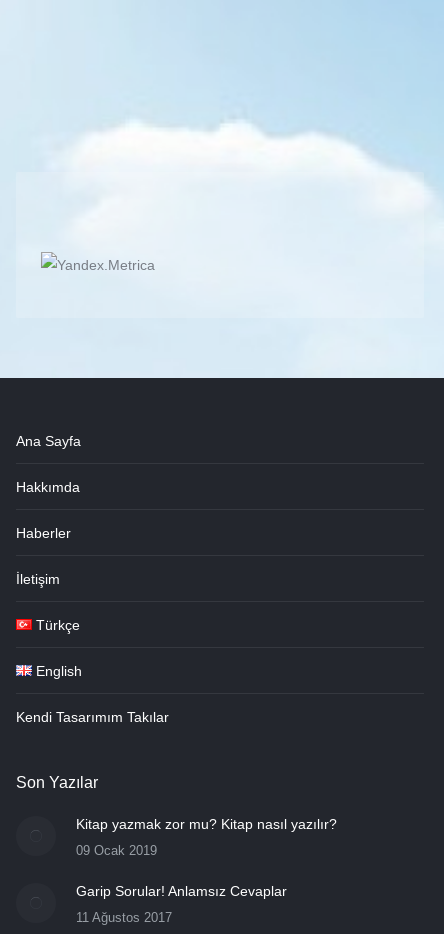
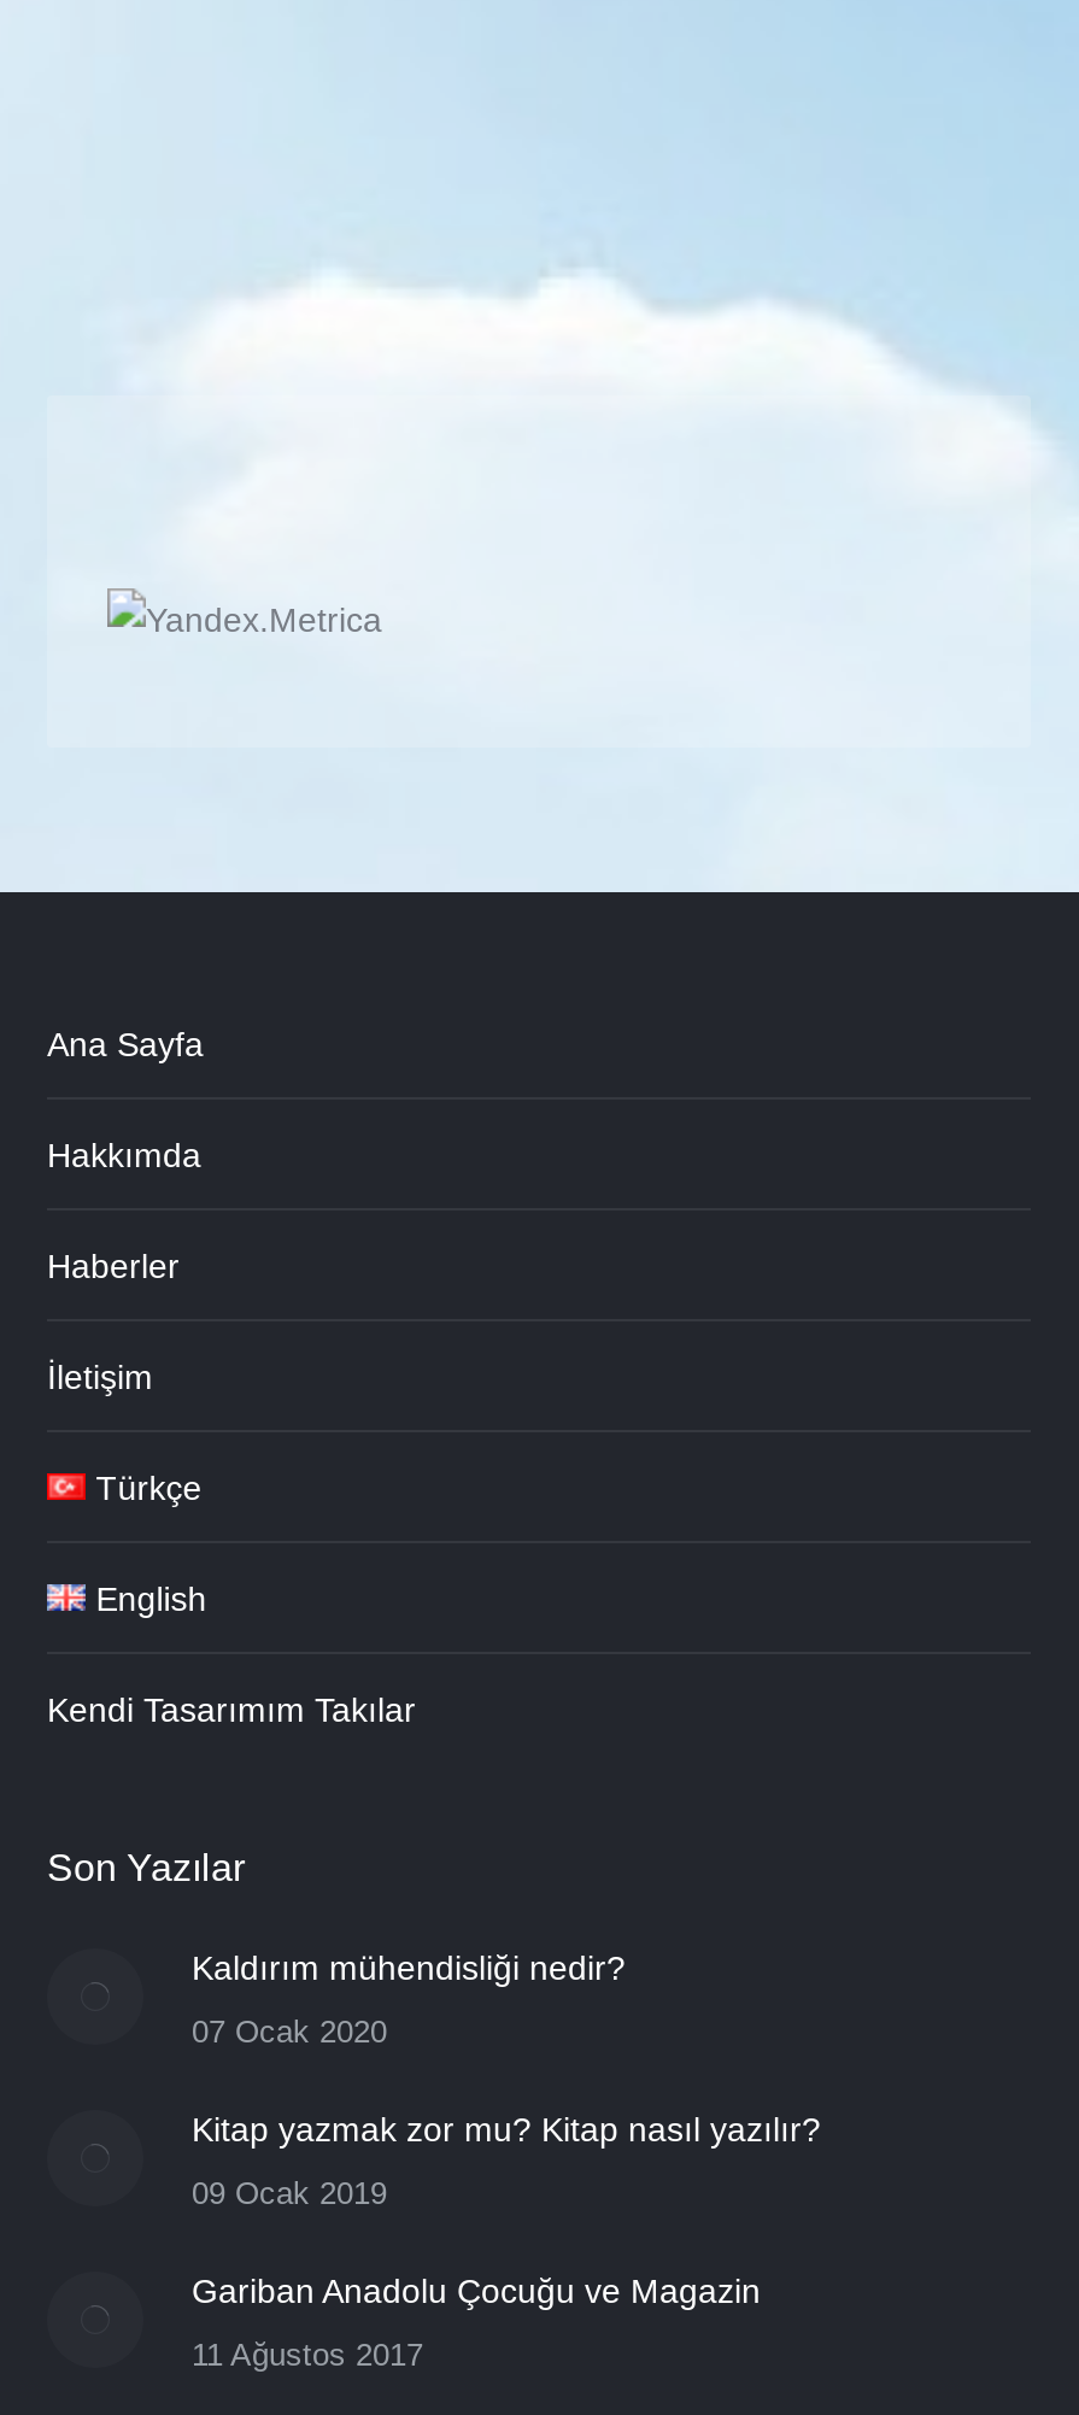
+ Kaldırım mühendisliği nedir?
+ 07 Ocak 2020

- Garip Sorular! Anlamsız Cevaplar
+ Gariban Anadolu Çocuğu ve Magazin
